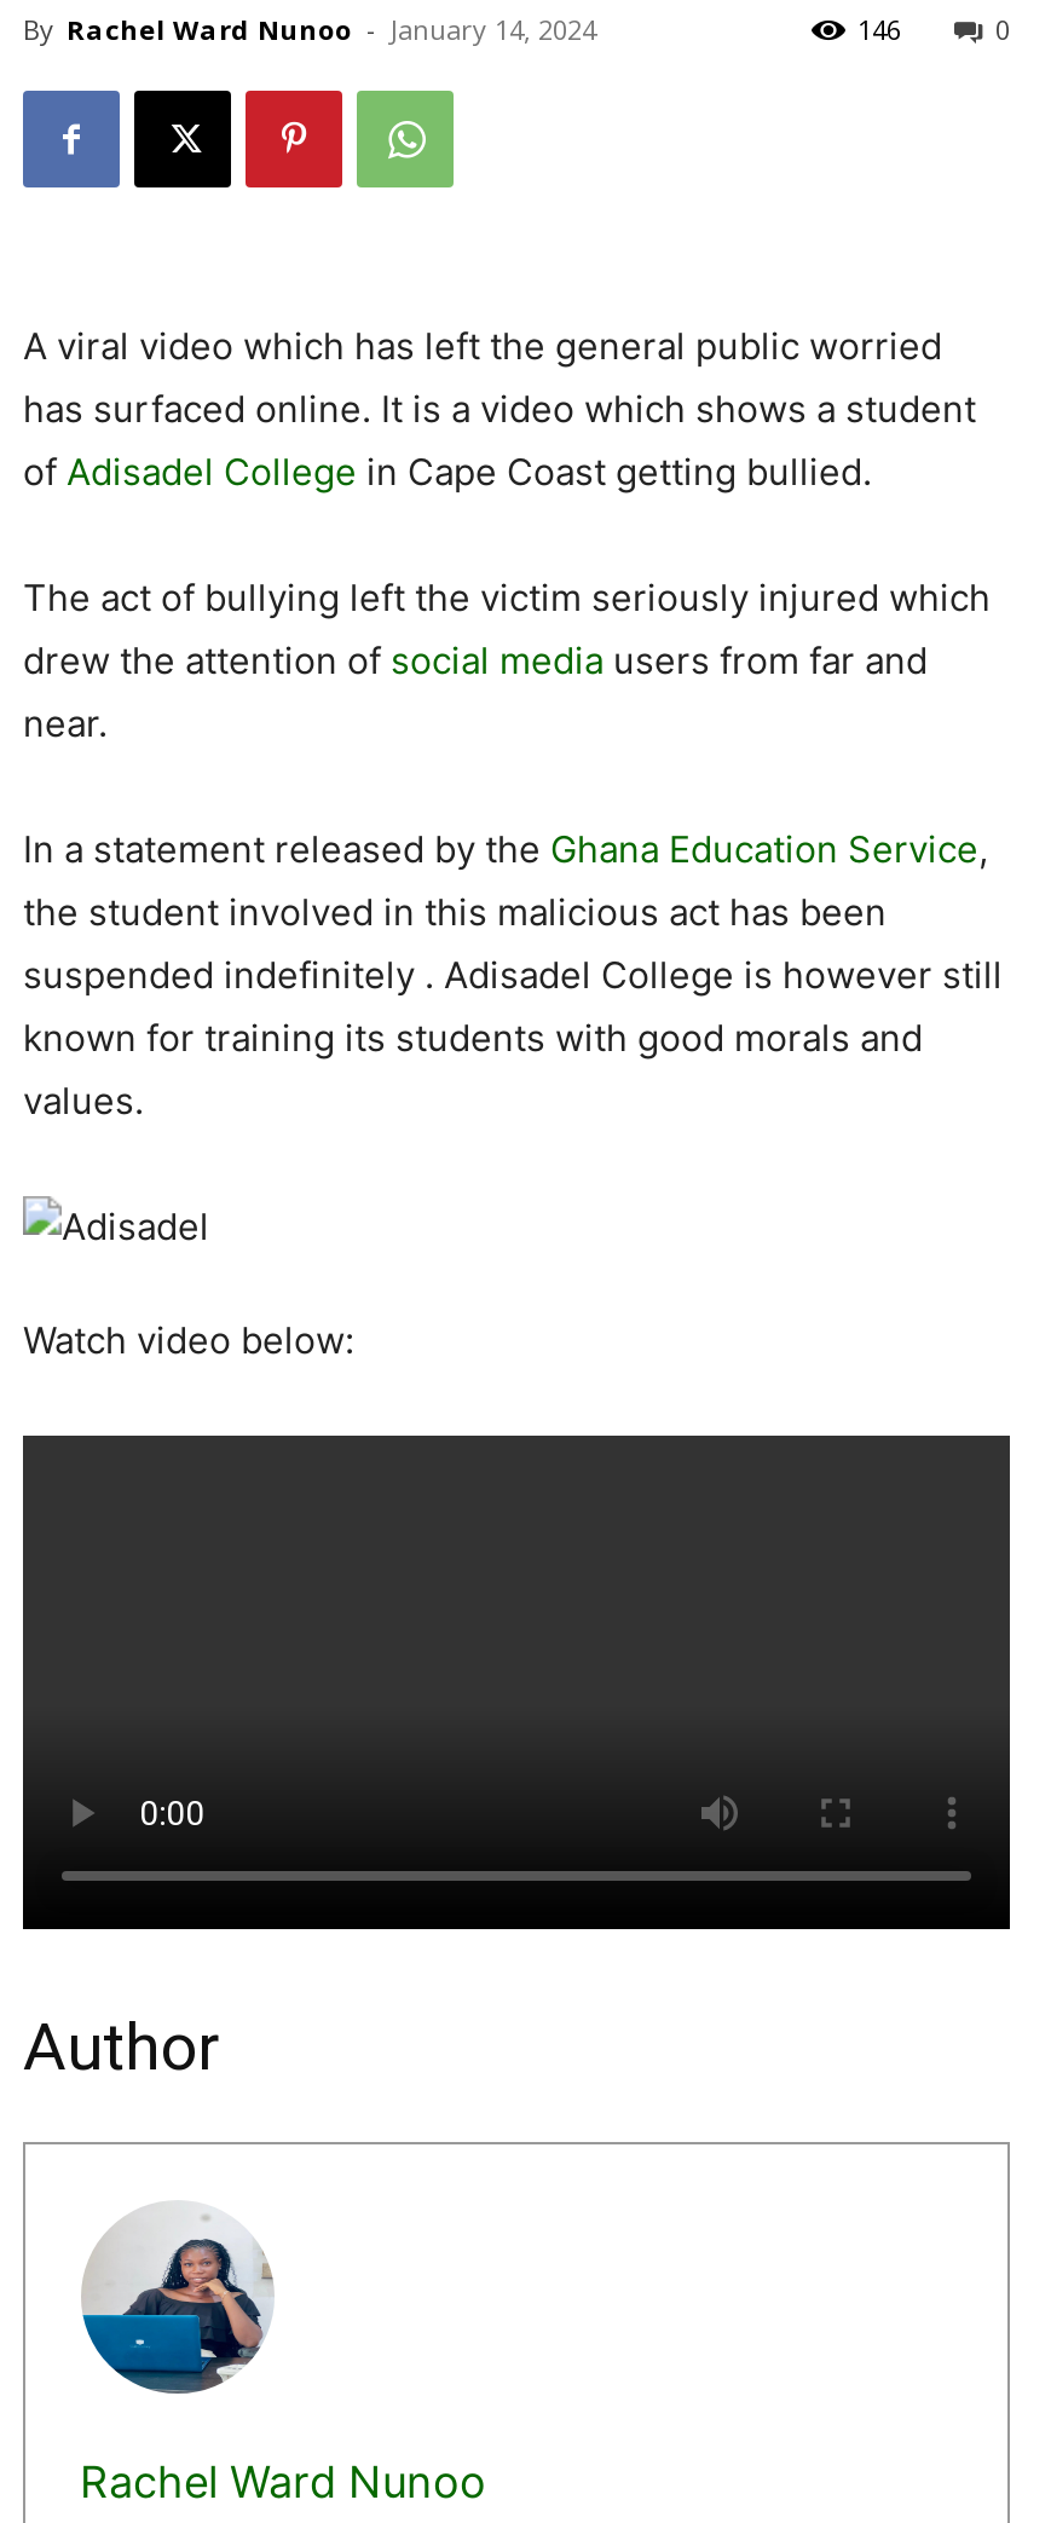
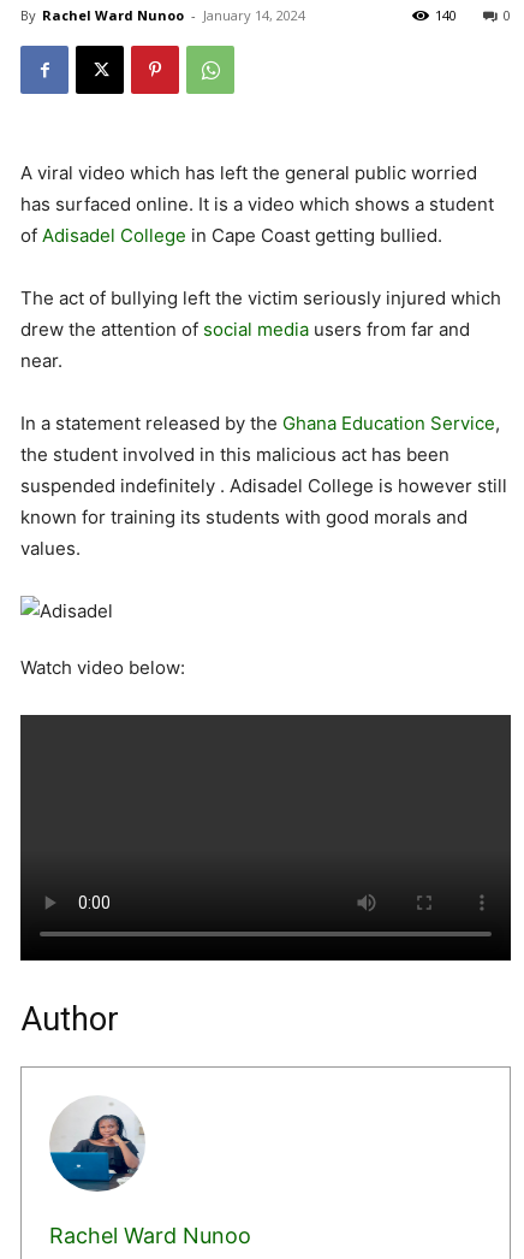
- 146
+ 140
